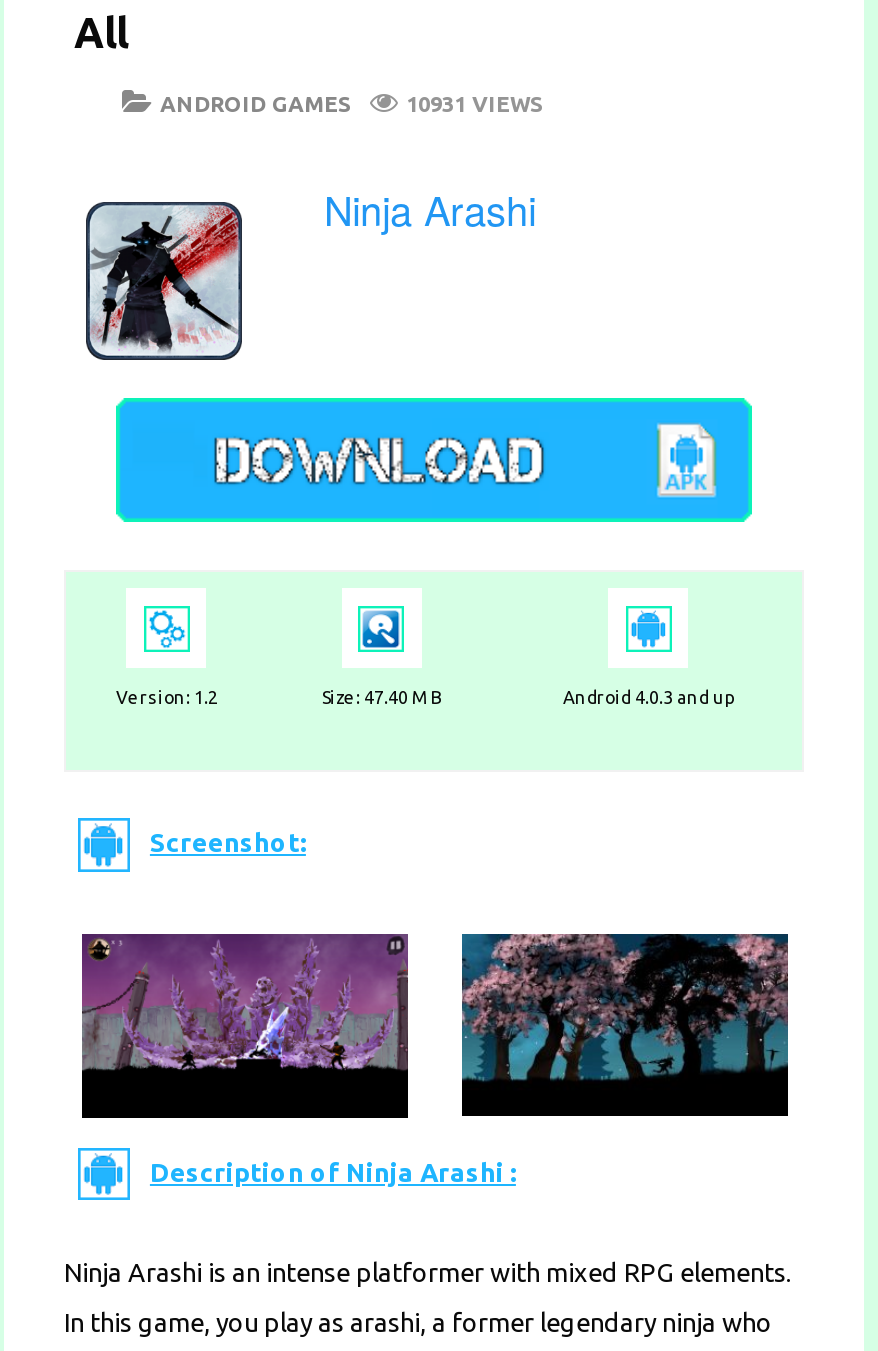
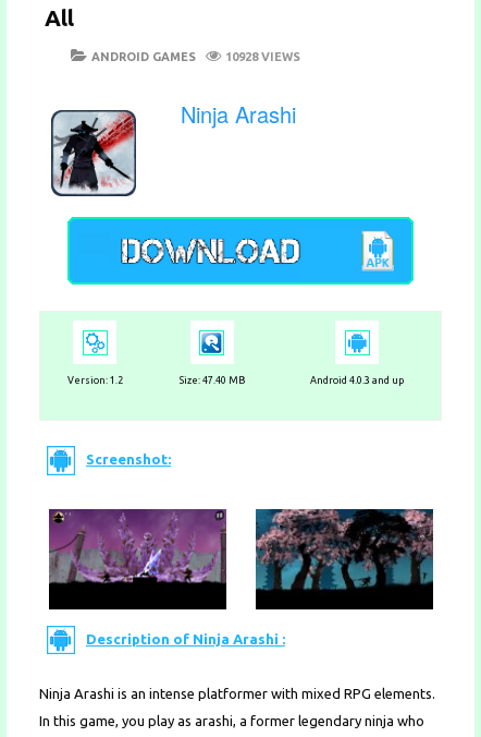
- 10931 VIEWS
+ 10928 VIEWS
